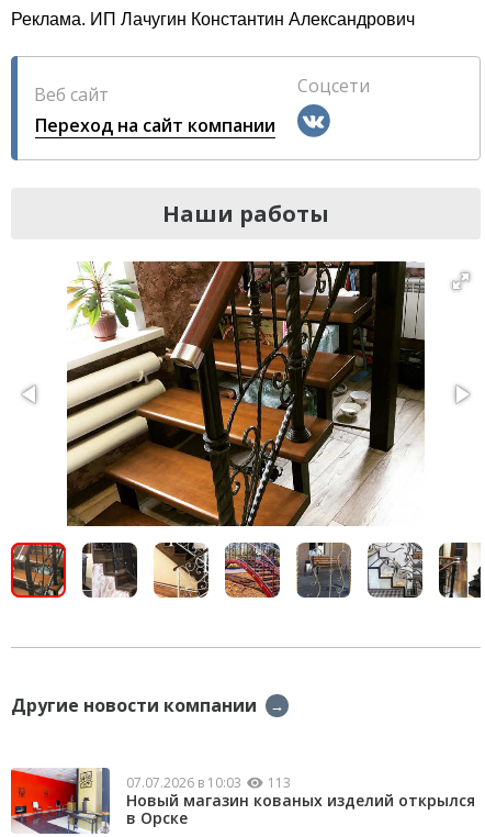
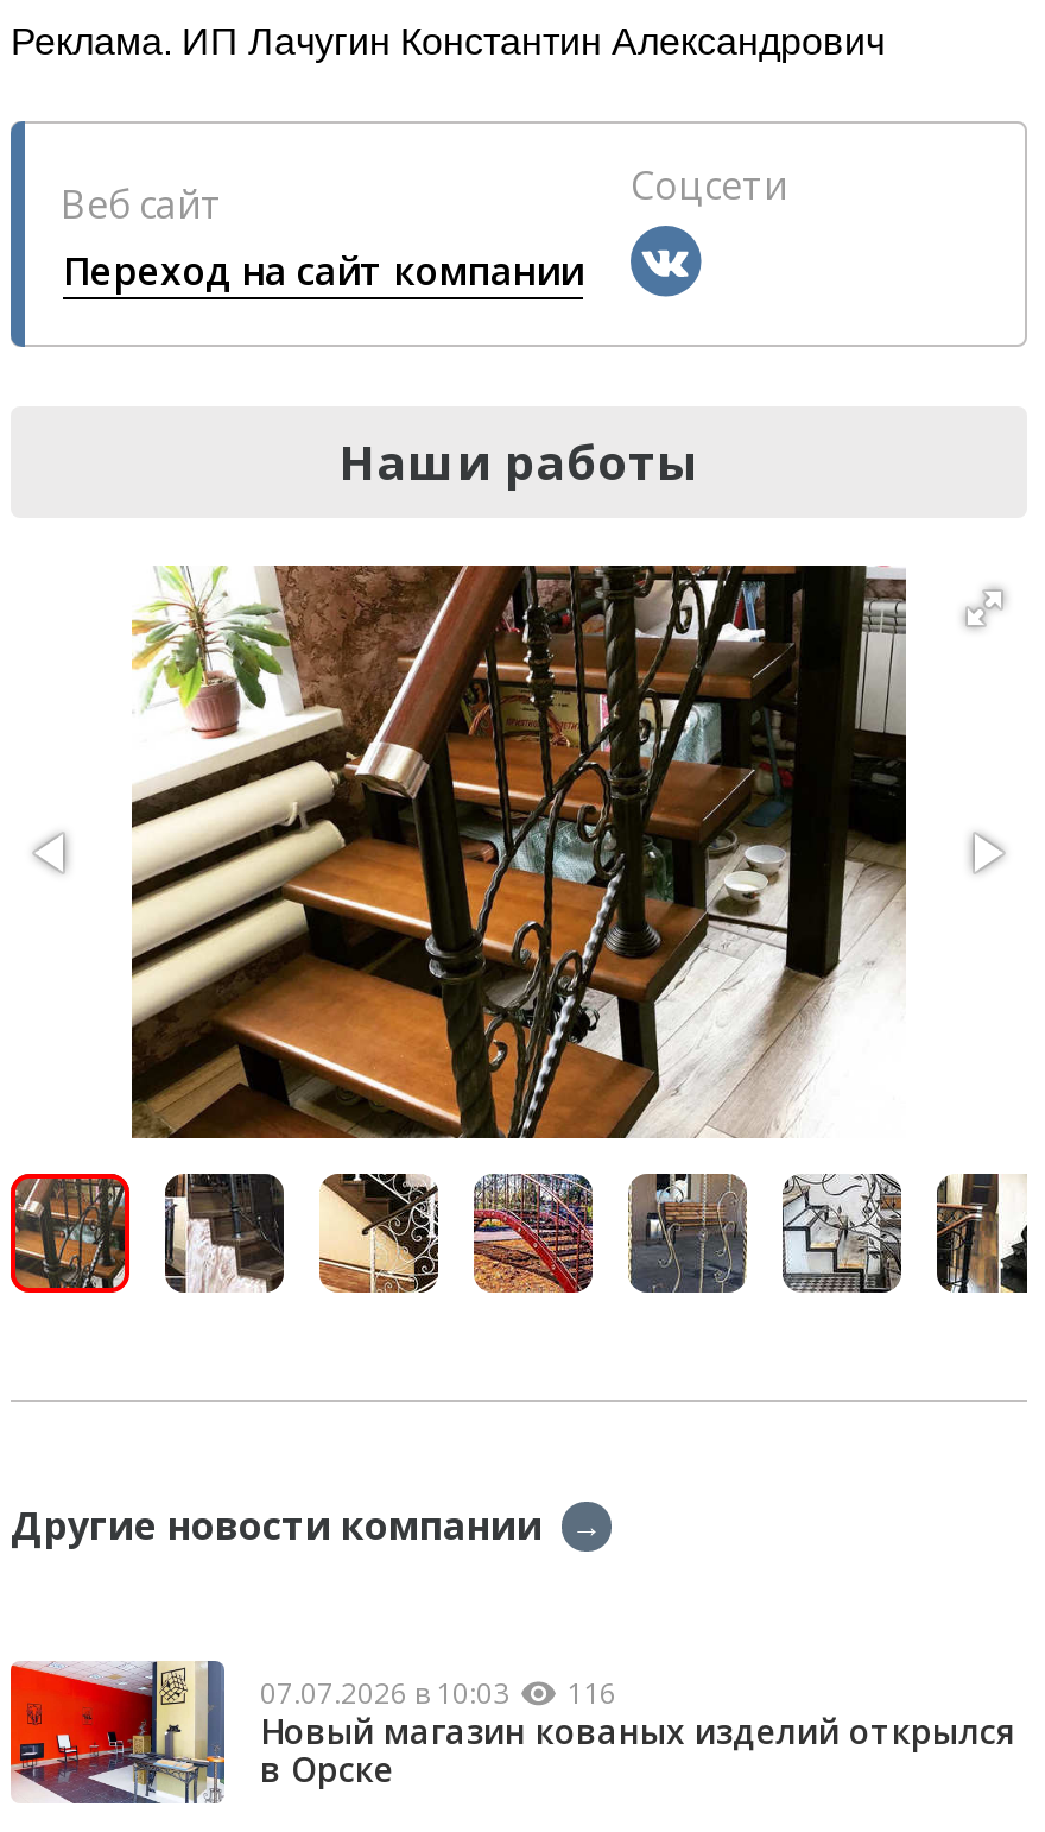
- 07.07.2026 в 10:03 113
+ 07.07.2026 в 10:03 116
